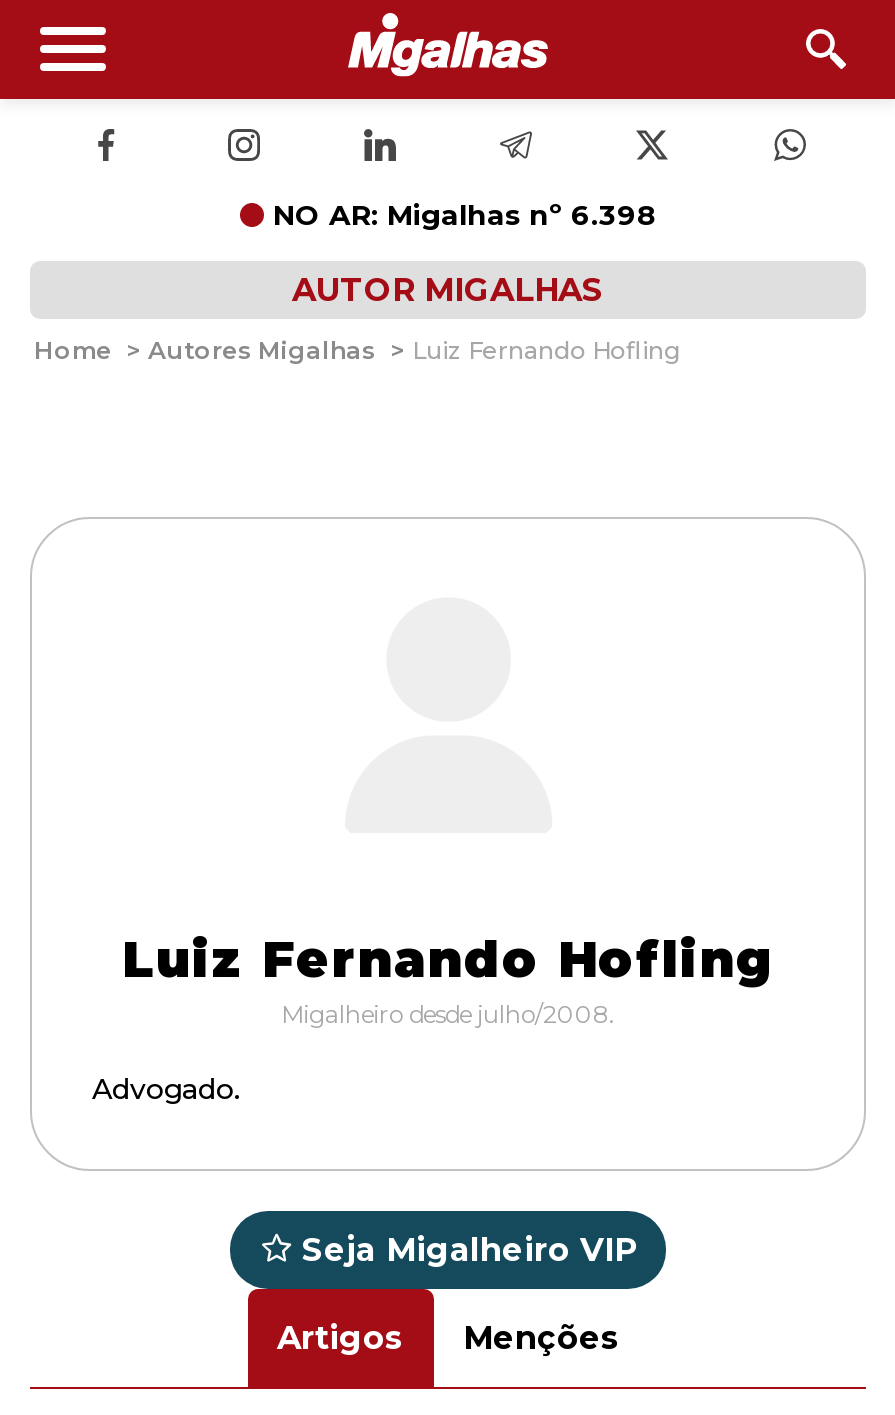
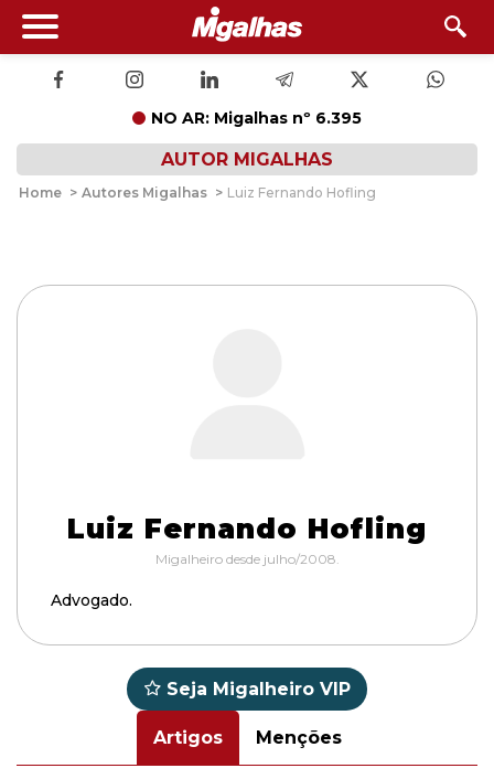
- NO AR: Migalhas nº 6.398
+ NO AR: Migalhas nº 6.395
